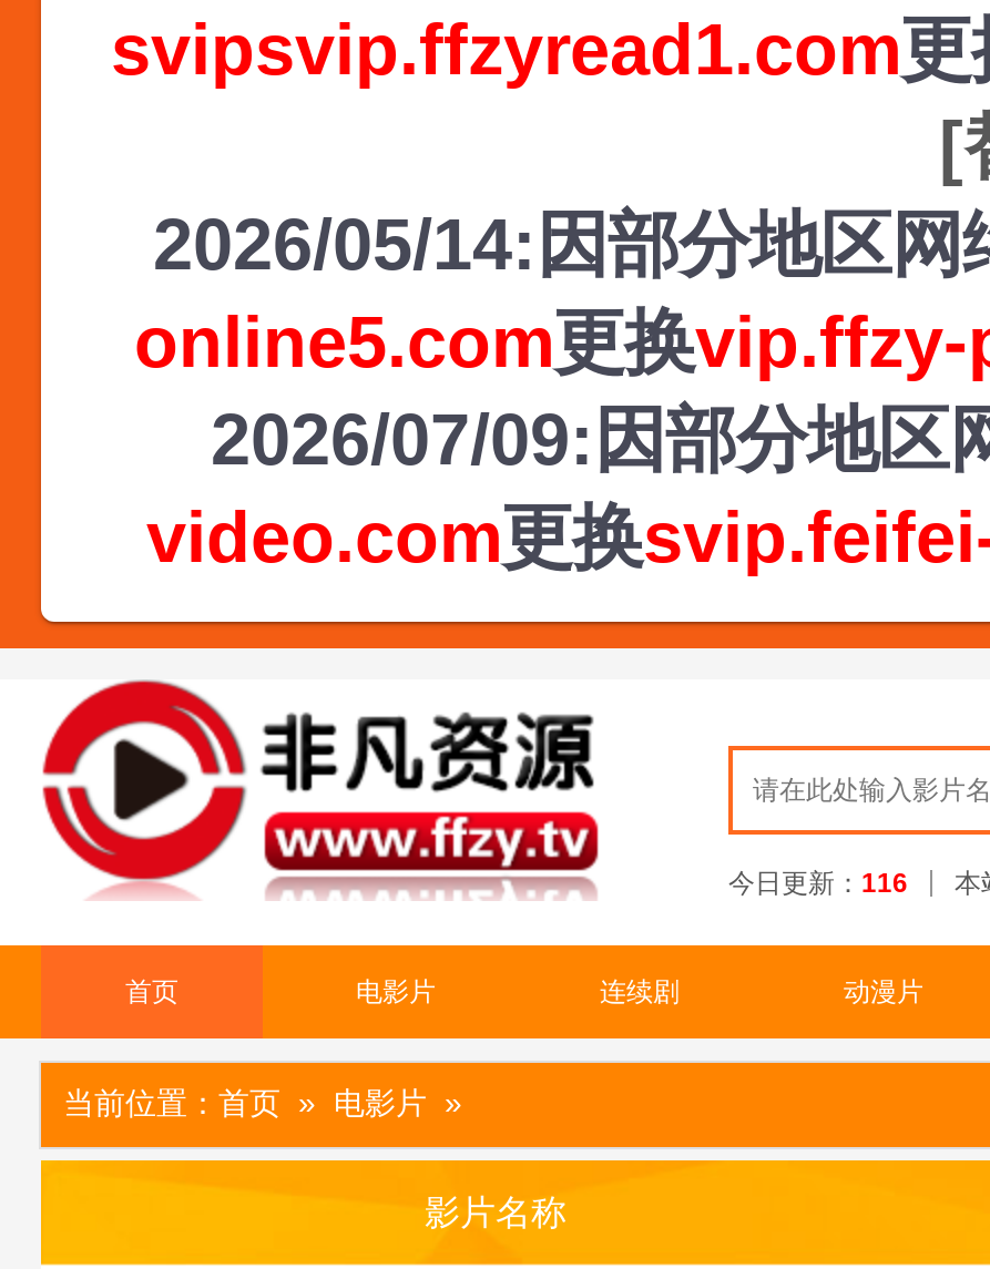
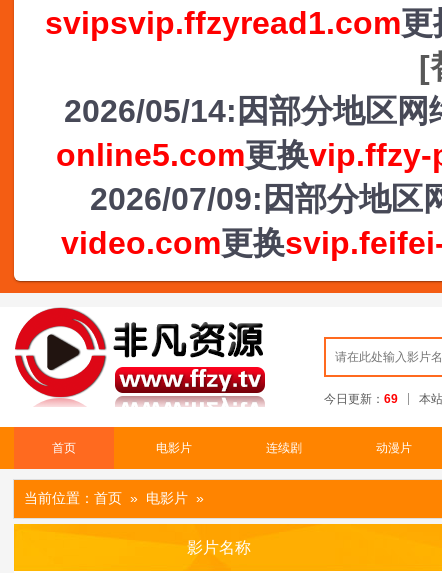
- 今日更新：116
+ 今日更新：69
